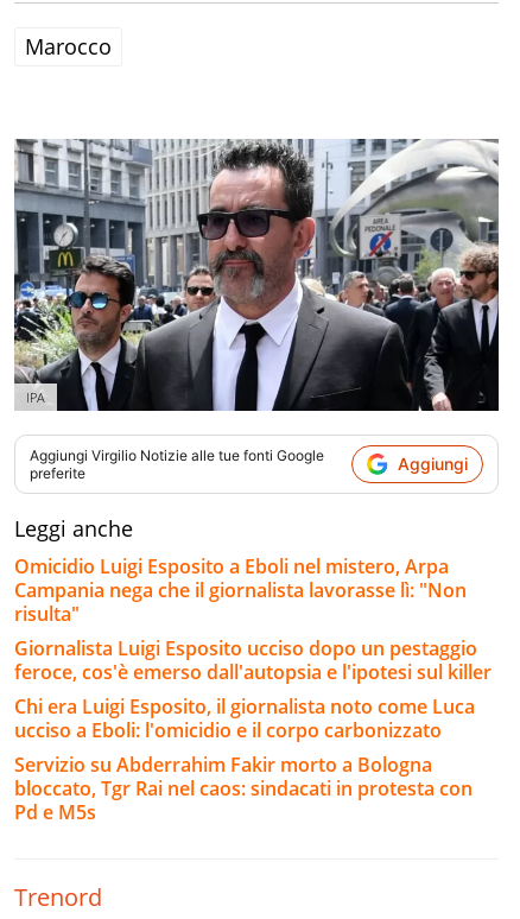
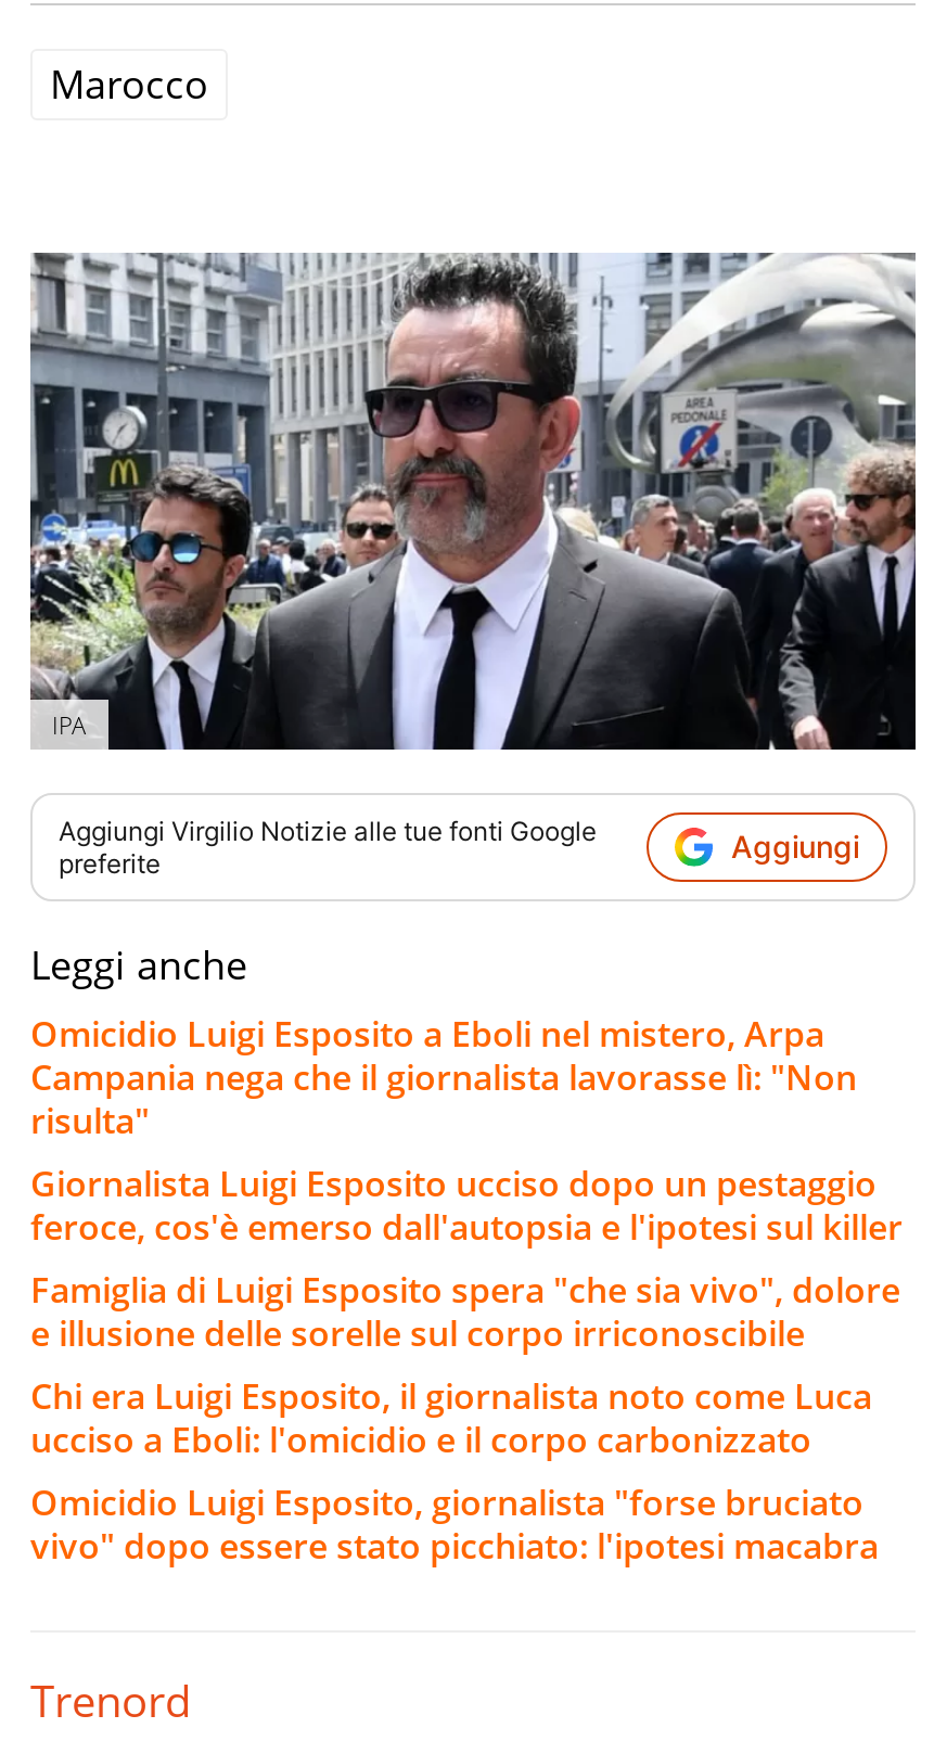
+ Famiglia di Luigi Esposito spera "che sia vivo", dolore
+ e illusione delle sorelle sul corpo irriconoscibile

moved down: Chi era Luigi Esposito, il giornalista noto come Luca | ucciso a Eboli: l'omicidio e il corpo carbonizzato

- Servizio su Abderrahim Fakir morto a Bologna
- bloccato, Tgr Rai nel caos: sindacati in protesta con
- Pd e M5s
+ Omicidio Luigi Esposito, giornalista "forse bruciato
+ vivo" dopo essere stato picchiato: l'ipotesi macabra
